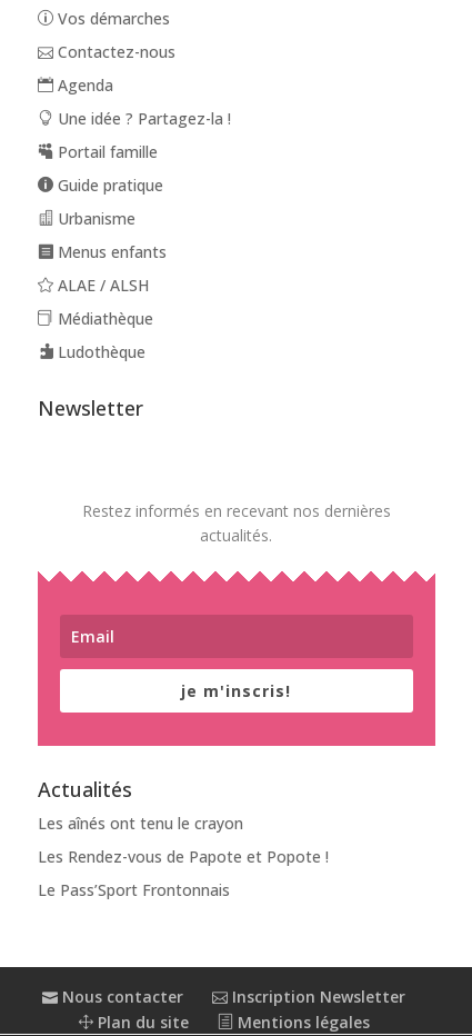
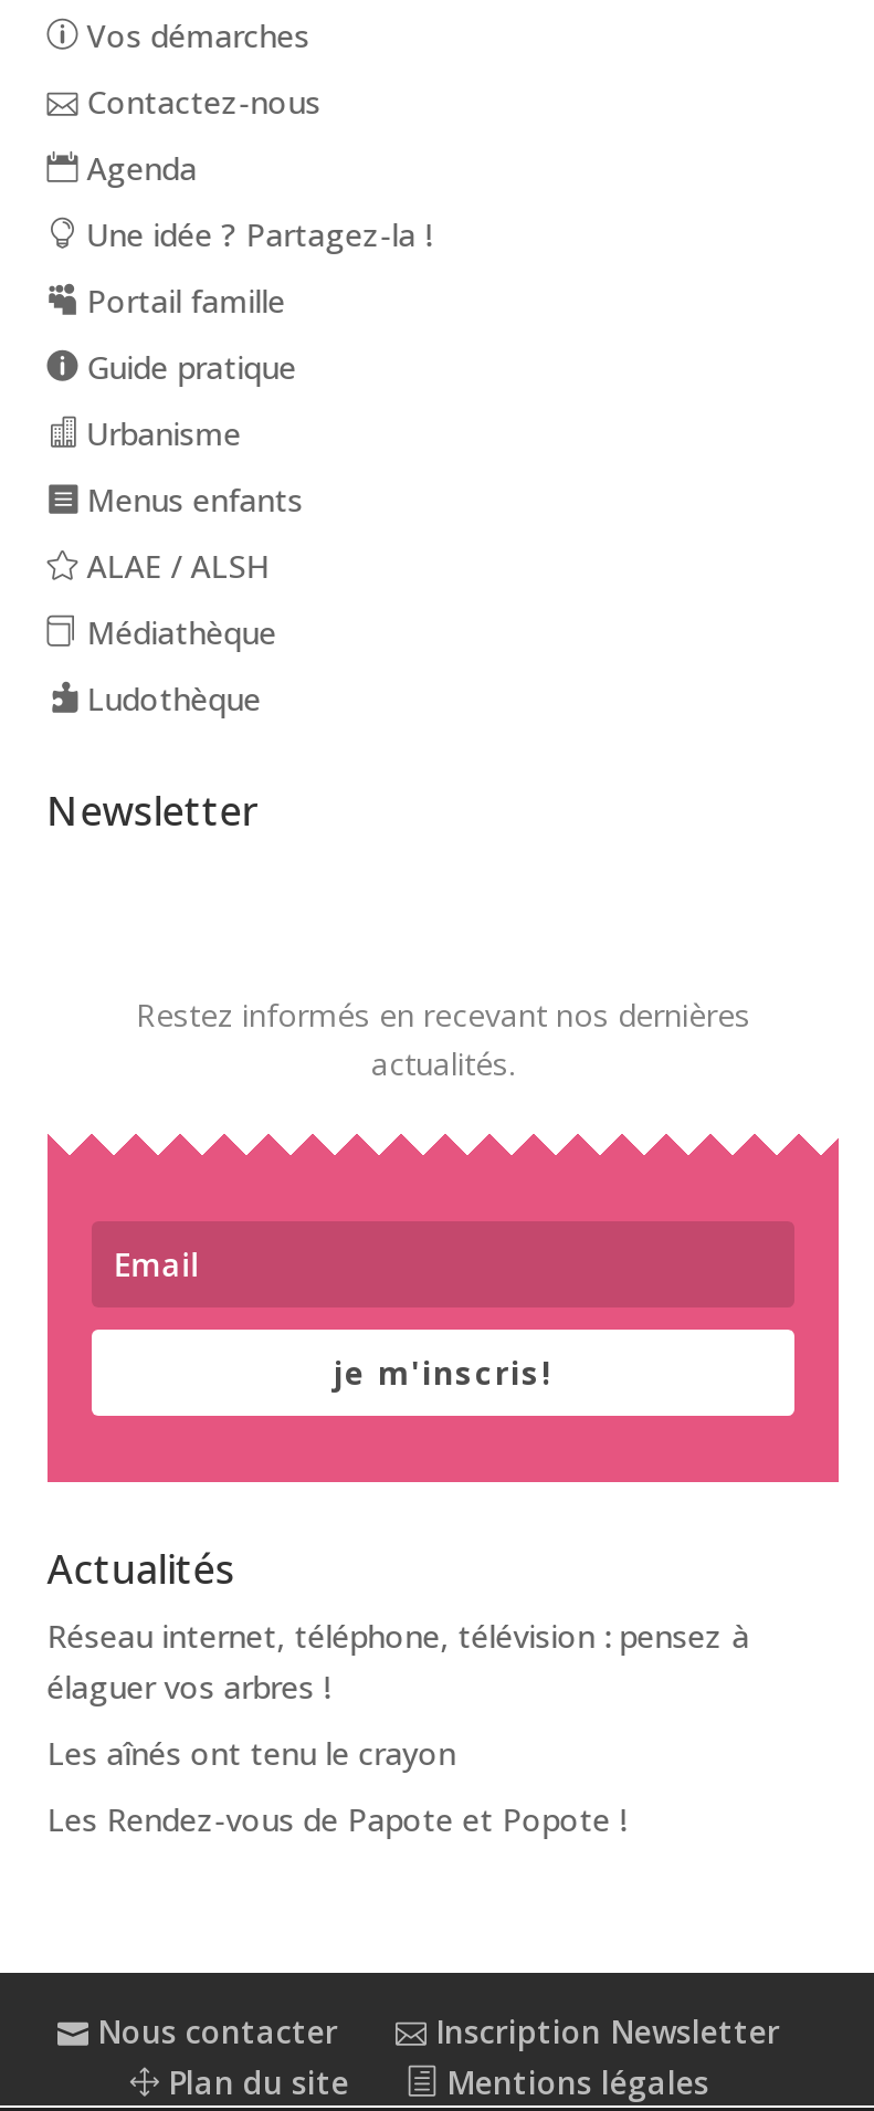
+ Réseau internet, téléphone, télévision : pensez à
+ élaguer vos arbres !

moved down: Les aînés ont tenu le crayon | Les Rendez-vous de Papote et Popote !

- Le Pass’Sport Frontonnais
